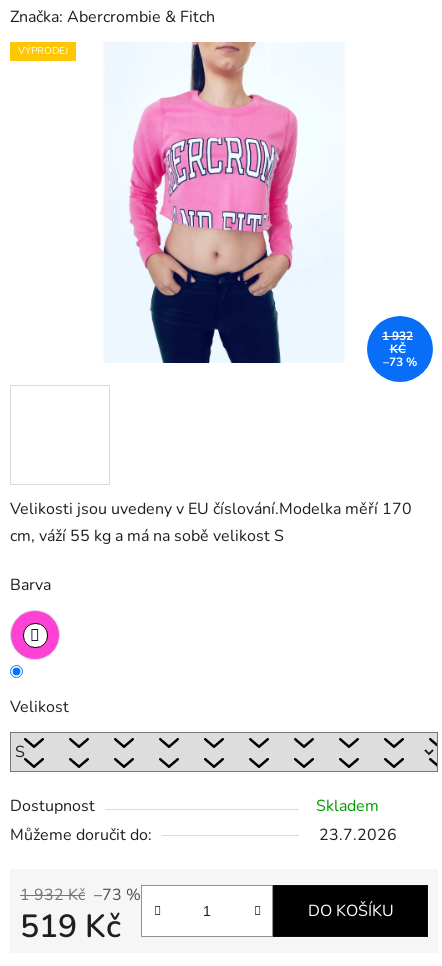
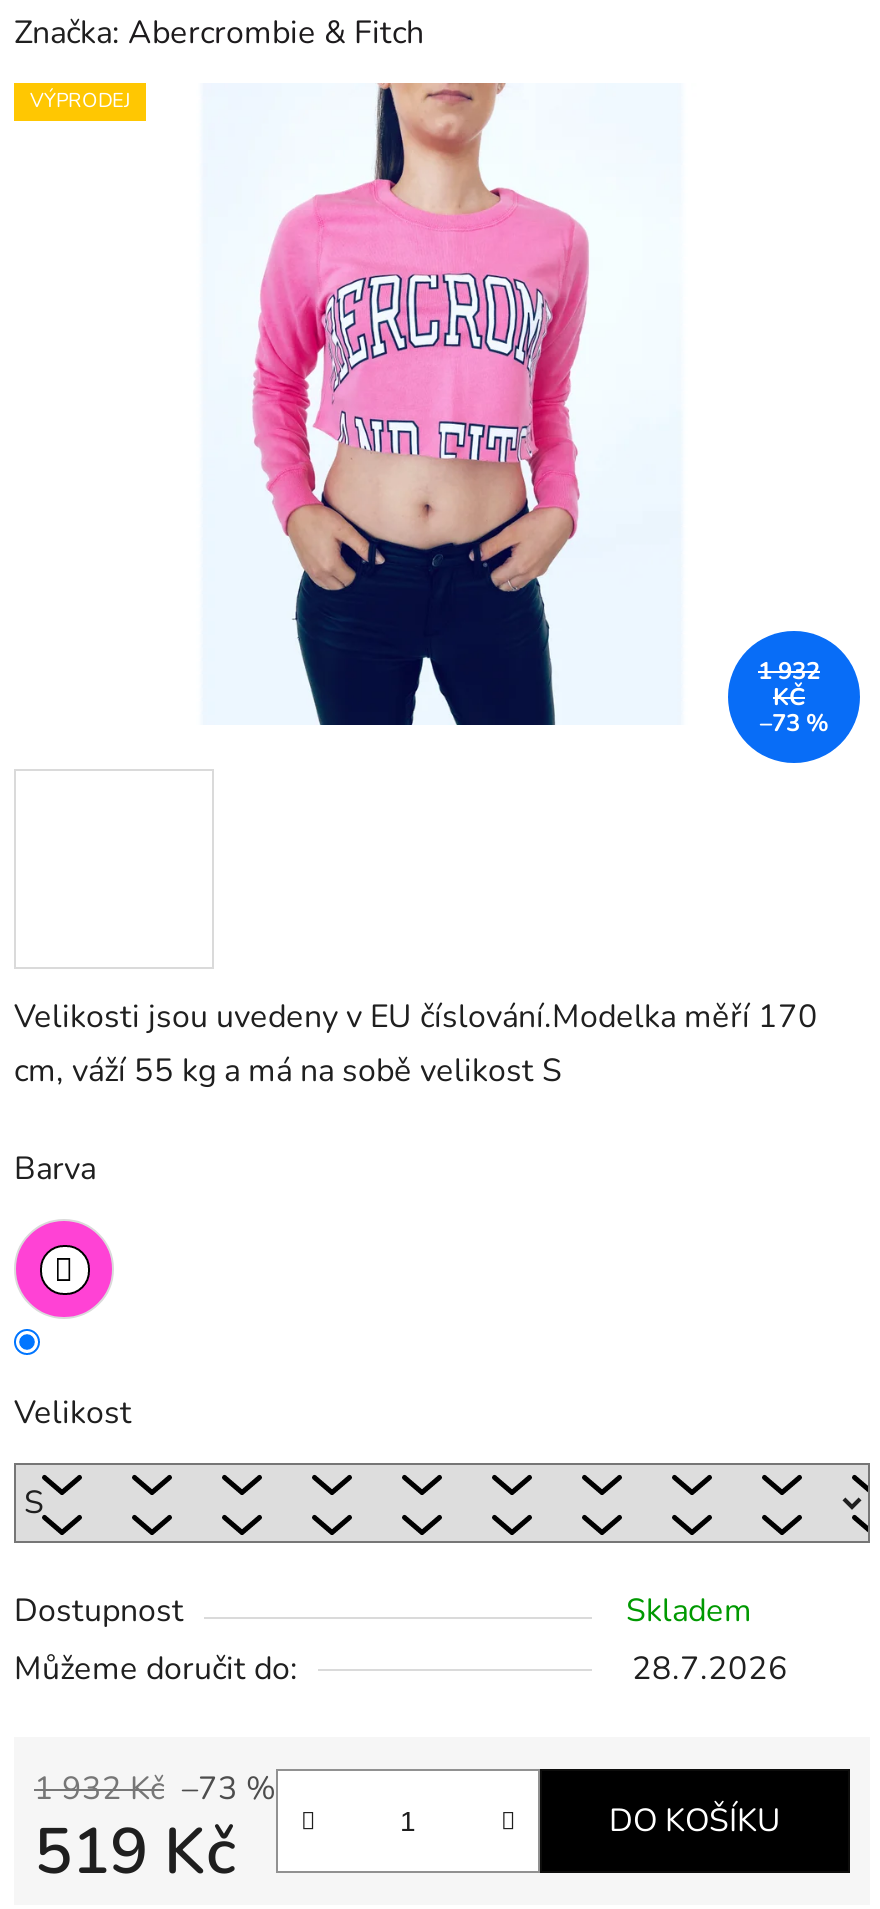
- 23.7.2026
+ 28.7.2026
